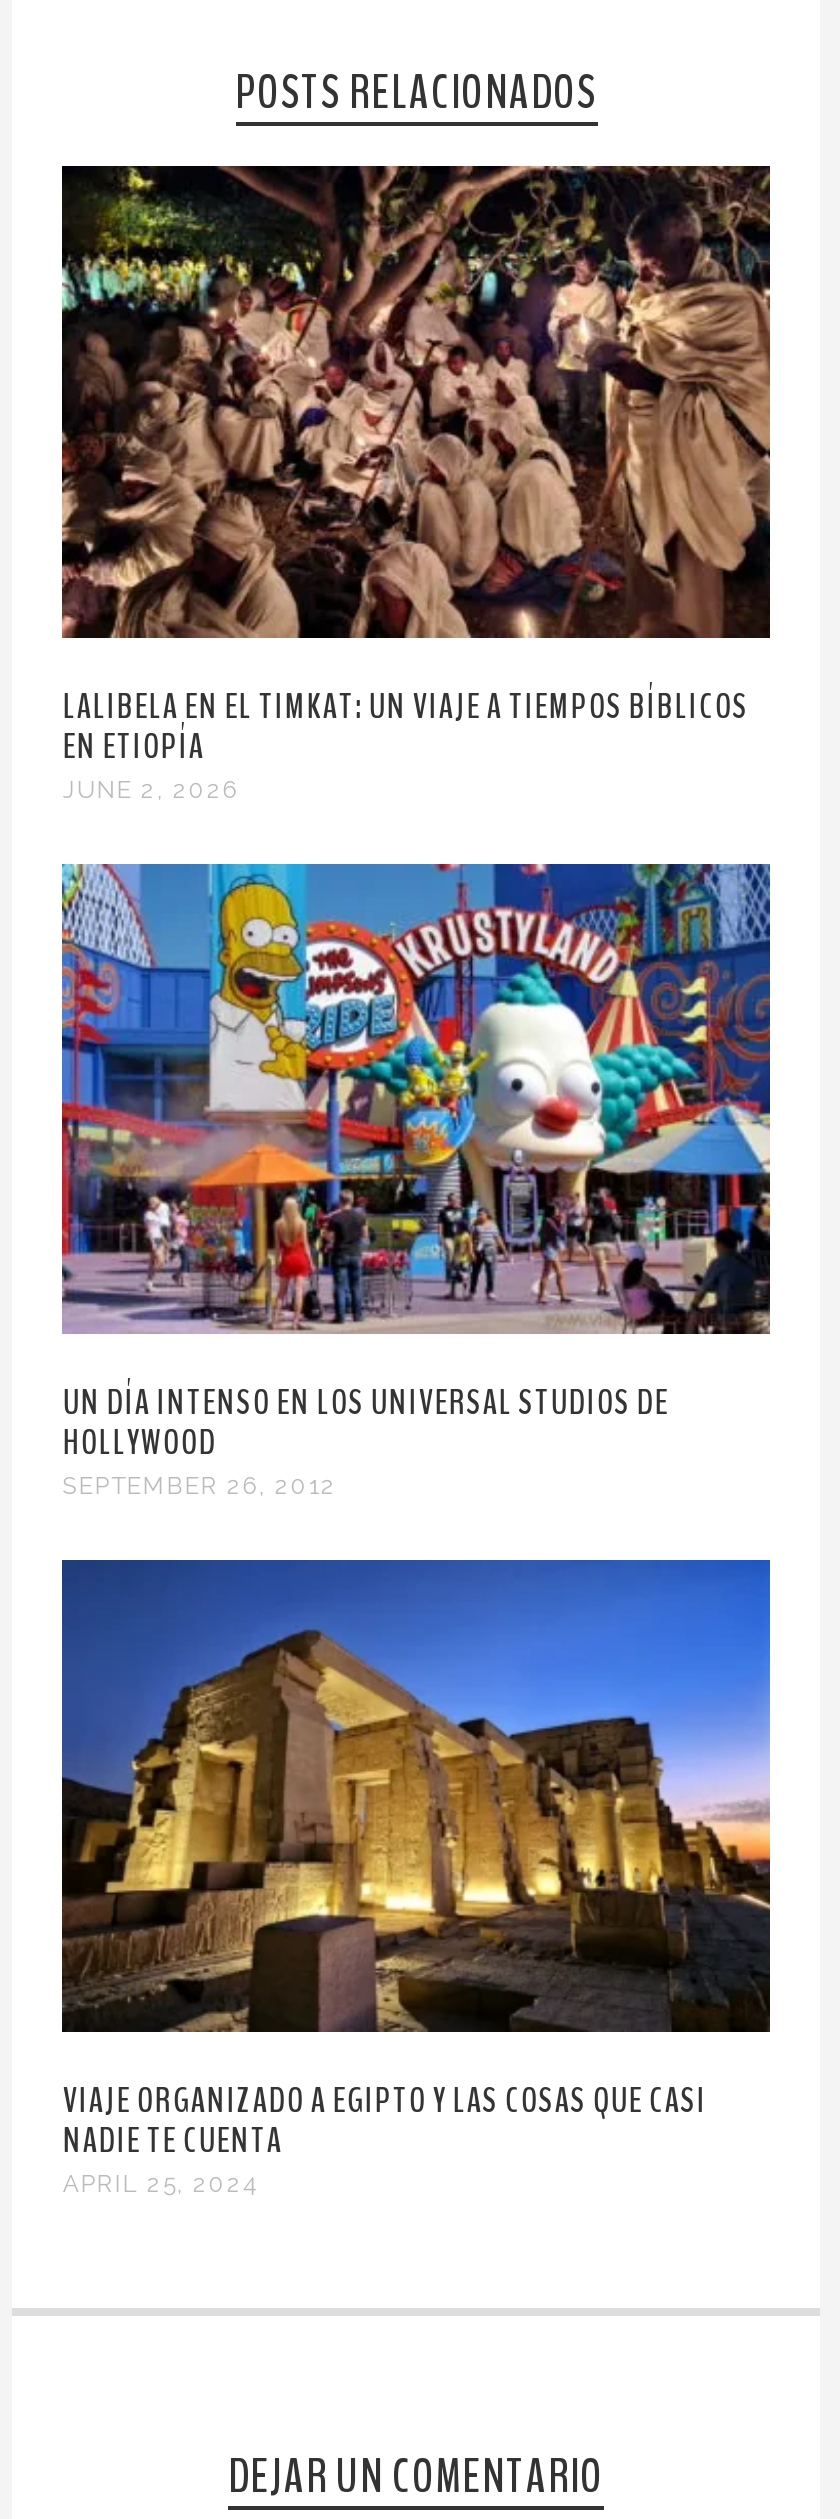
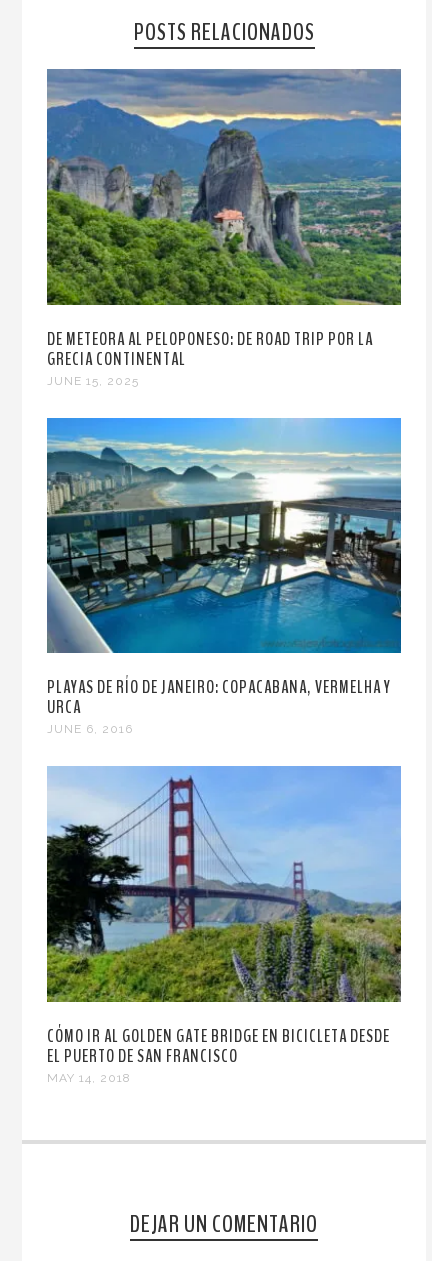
- [image]
- LALIBELA EN EL TIMKAT: UN VIAJE A TIEMPOS BÍBLICOS
- EN ETIOPÍA
- JUNE 2, 2026
+ [image]
+ DE METEORA AL PELOPONESO: DE ROAD TRIP POR LA
+ GRECIA CONTINENTAL
+ JUNE 15, 2025

- [image]
- UN DÍA INTENSO EN LOS UNIVERSAL STUDIOS DE
- HOLLYWOOD
- SEPTEMBER 26, 2012
+ [image]
+ PLAYAS DE RÍO DE JANEIRO: COPACABANA, VERMELHA Y
+ URCA
+ JUNE 6, 2016

- [image]
- VIAJE ORGANIZADO A EGIPTO Y LAS COSAS QUE CASI
- NADIE TE CUENTA
- APRIL 25, 2024
+ [image]
+ CÓMO IR AL GOLDEN GATE BRIDGE EN BICICLETA DESDE
+ EL PUERTO DE SAN FRANCISCO
+ MAY 14, 2018
